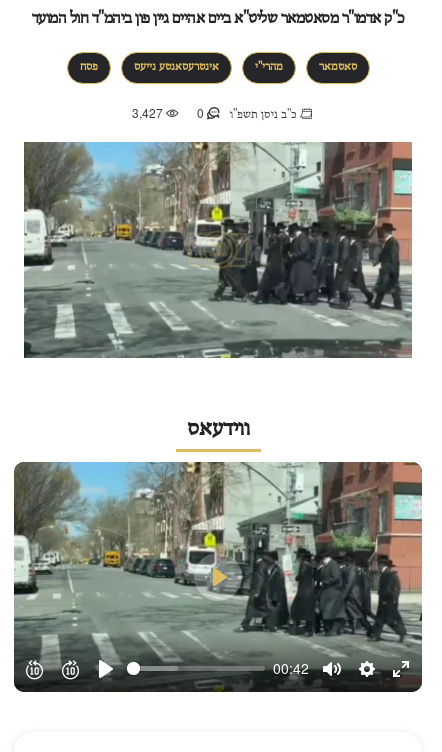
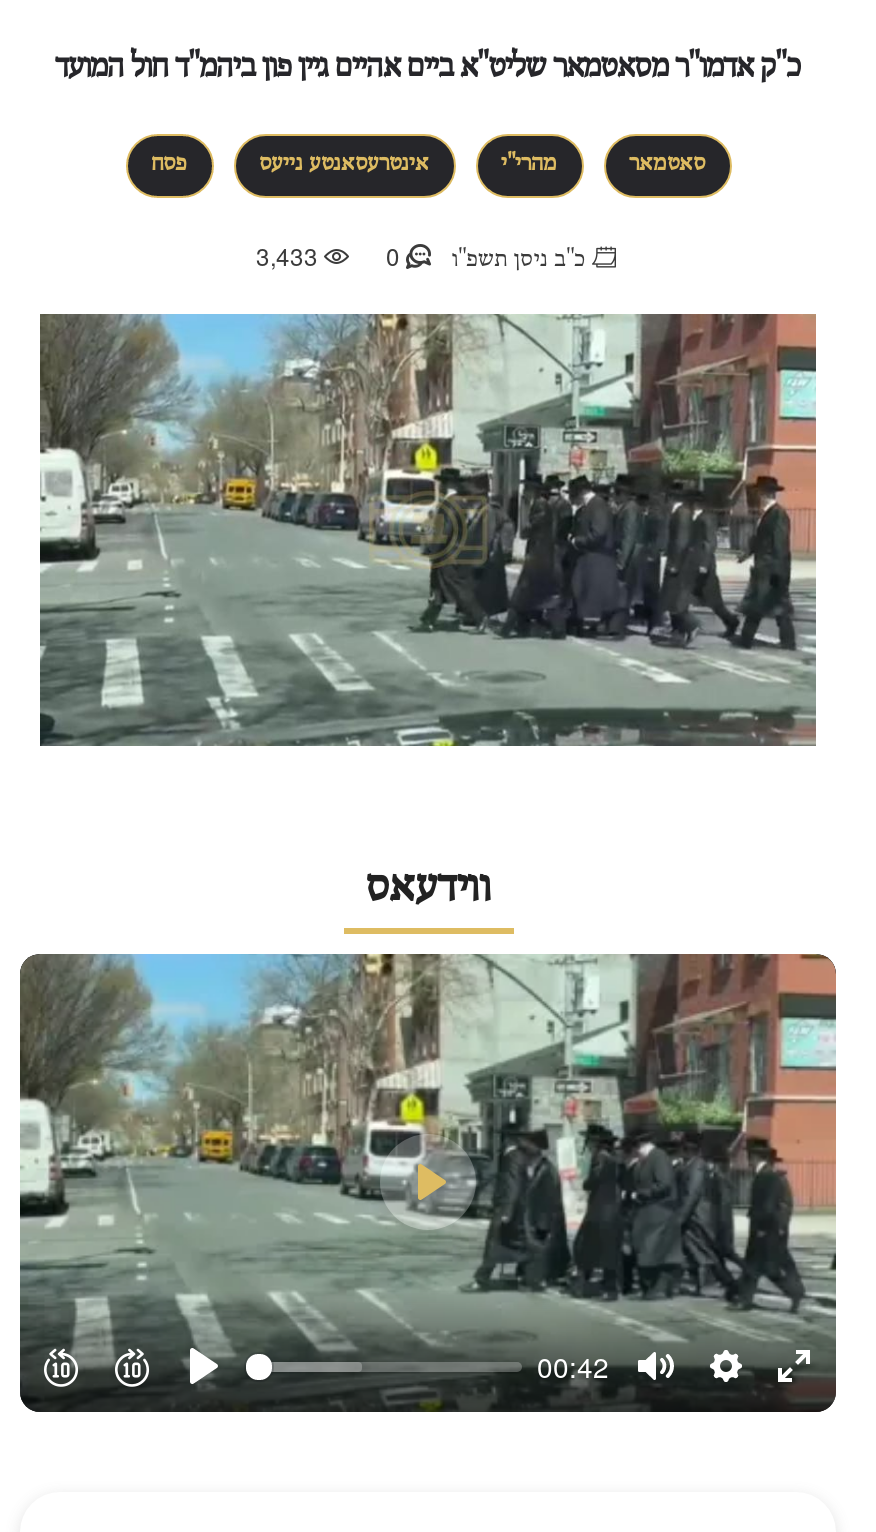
- 3,427
+ 3,433
